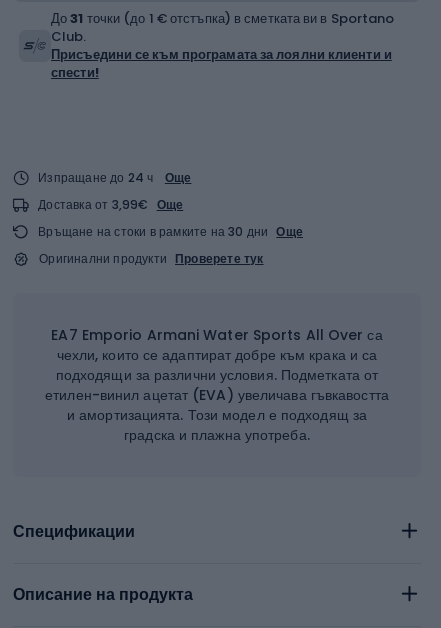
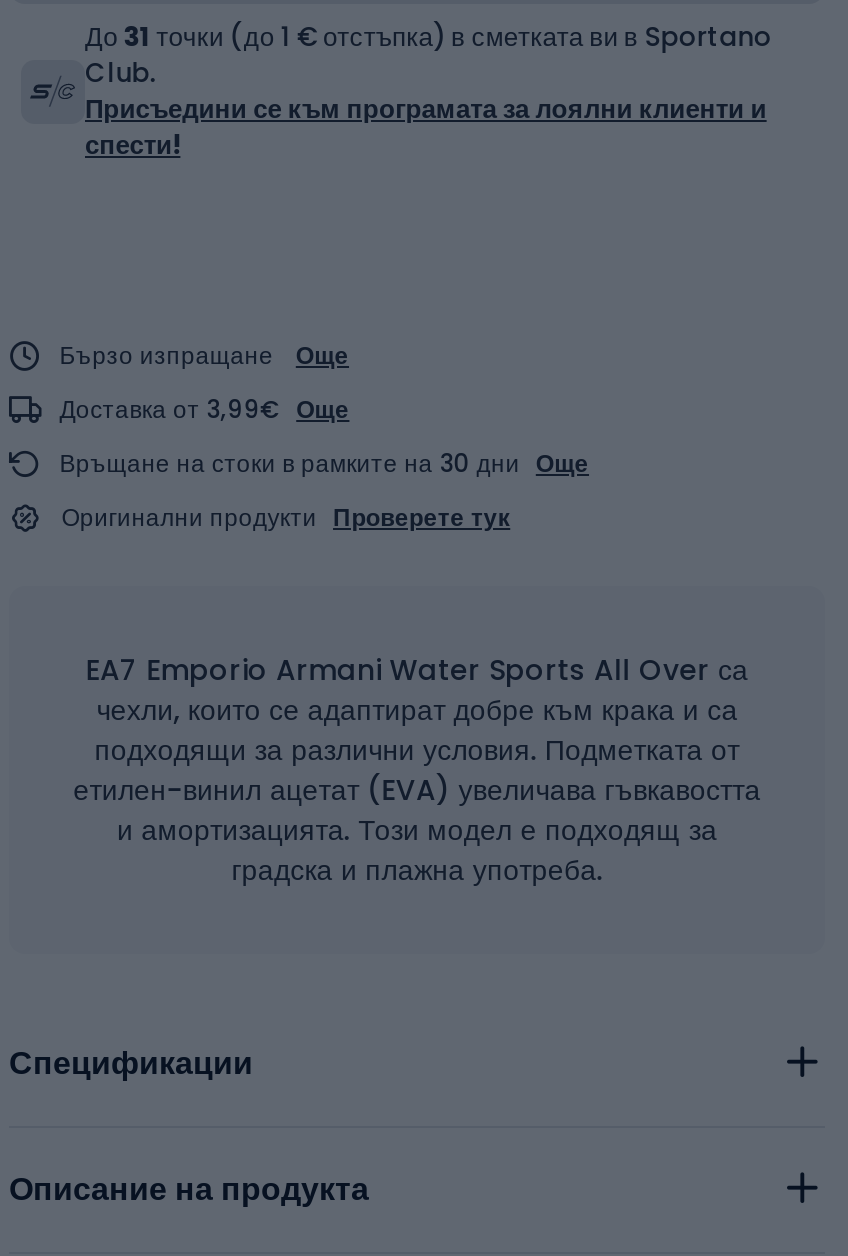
- Изпращане до 24 ч
+ Бързо изпращане
